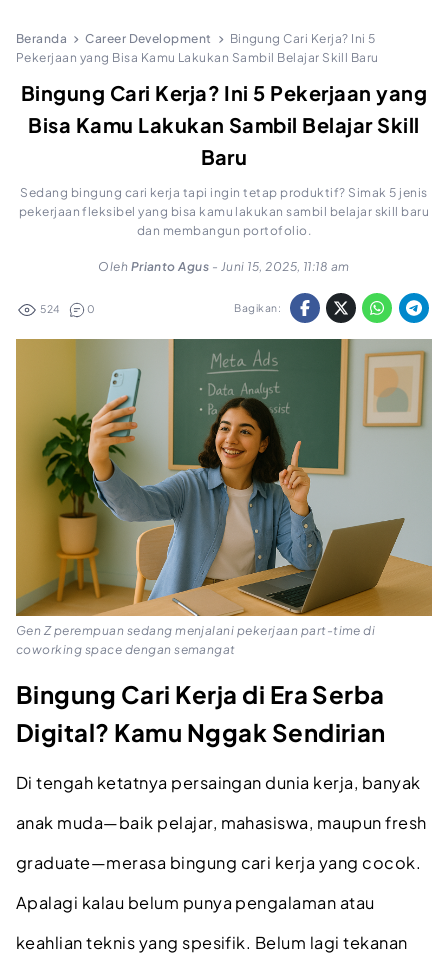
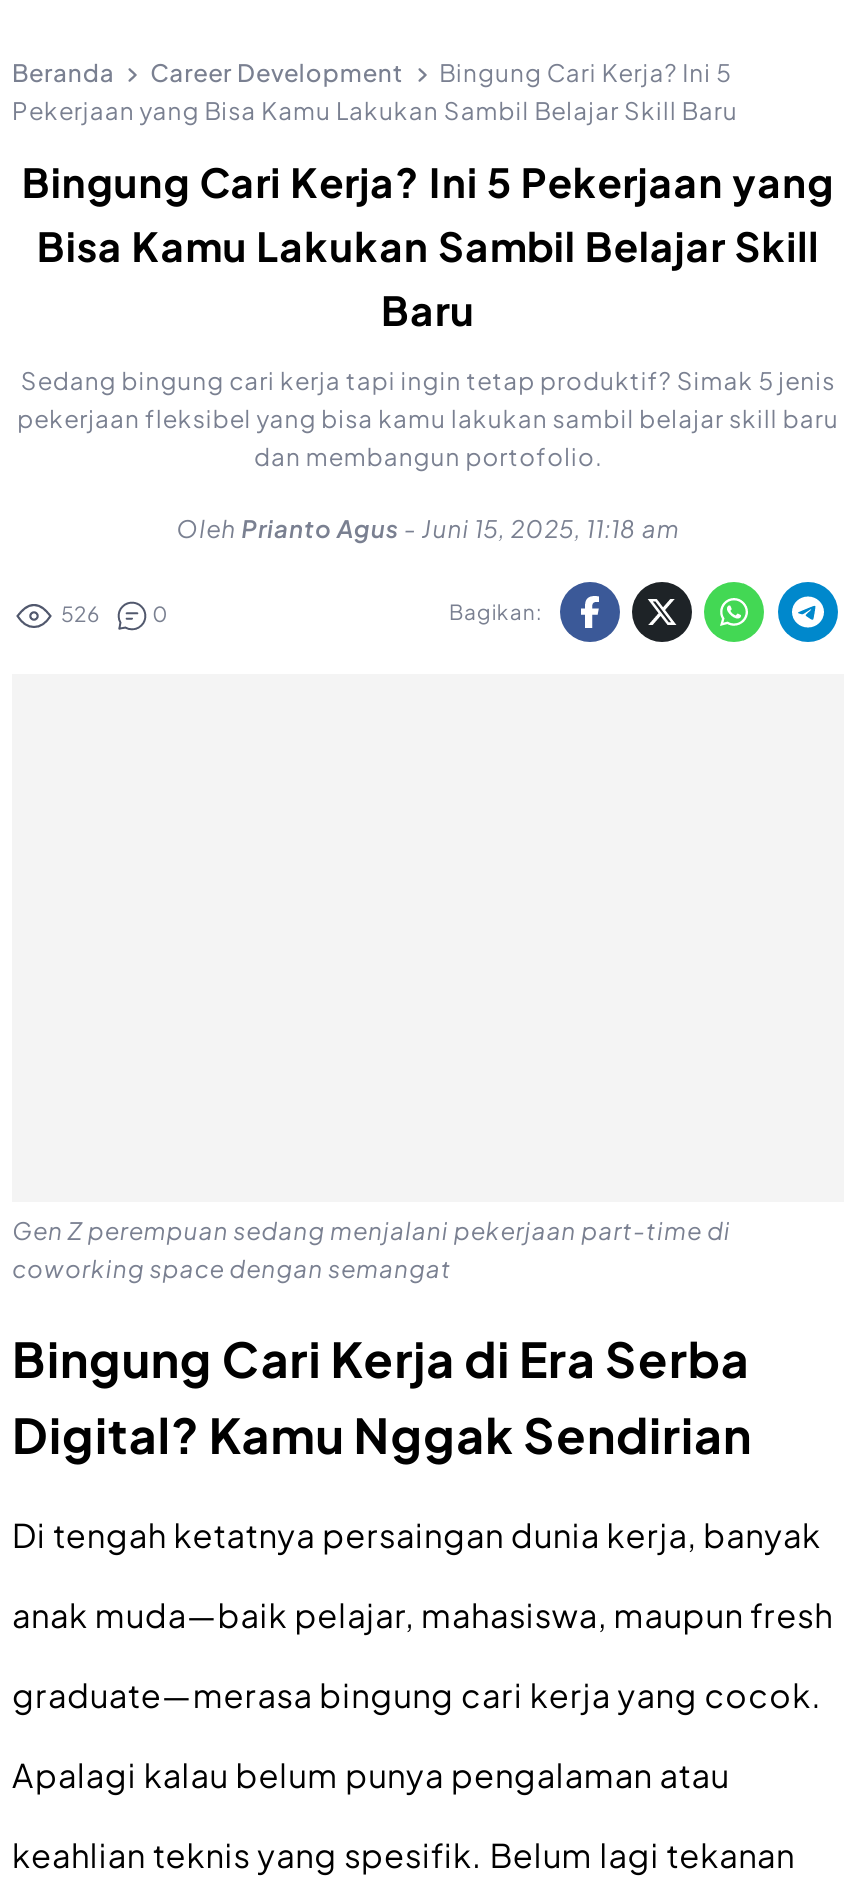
- 524 0
+ 526 0

- [image]
